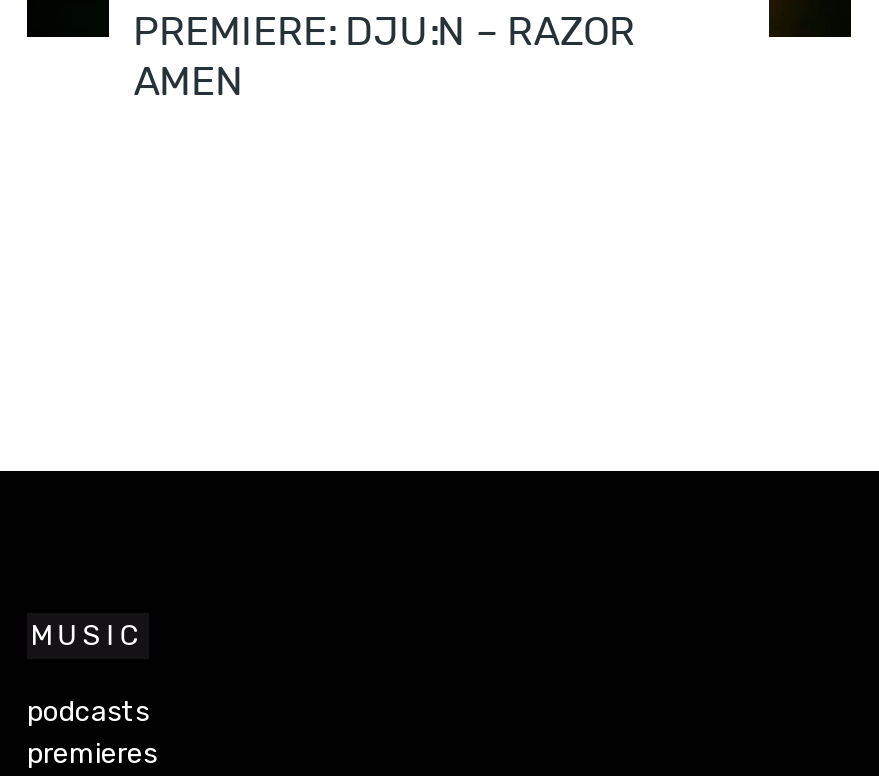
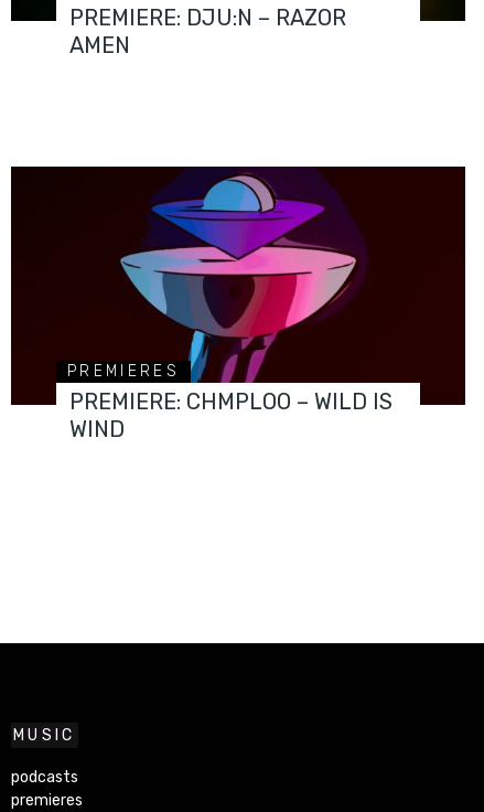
+ [image]
+ PREMIERES
+ PREMIERE: CHMPLOO – WILD IS
+ WIND
